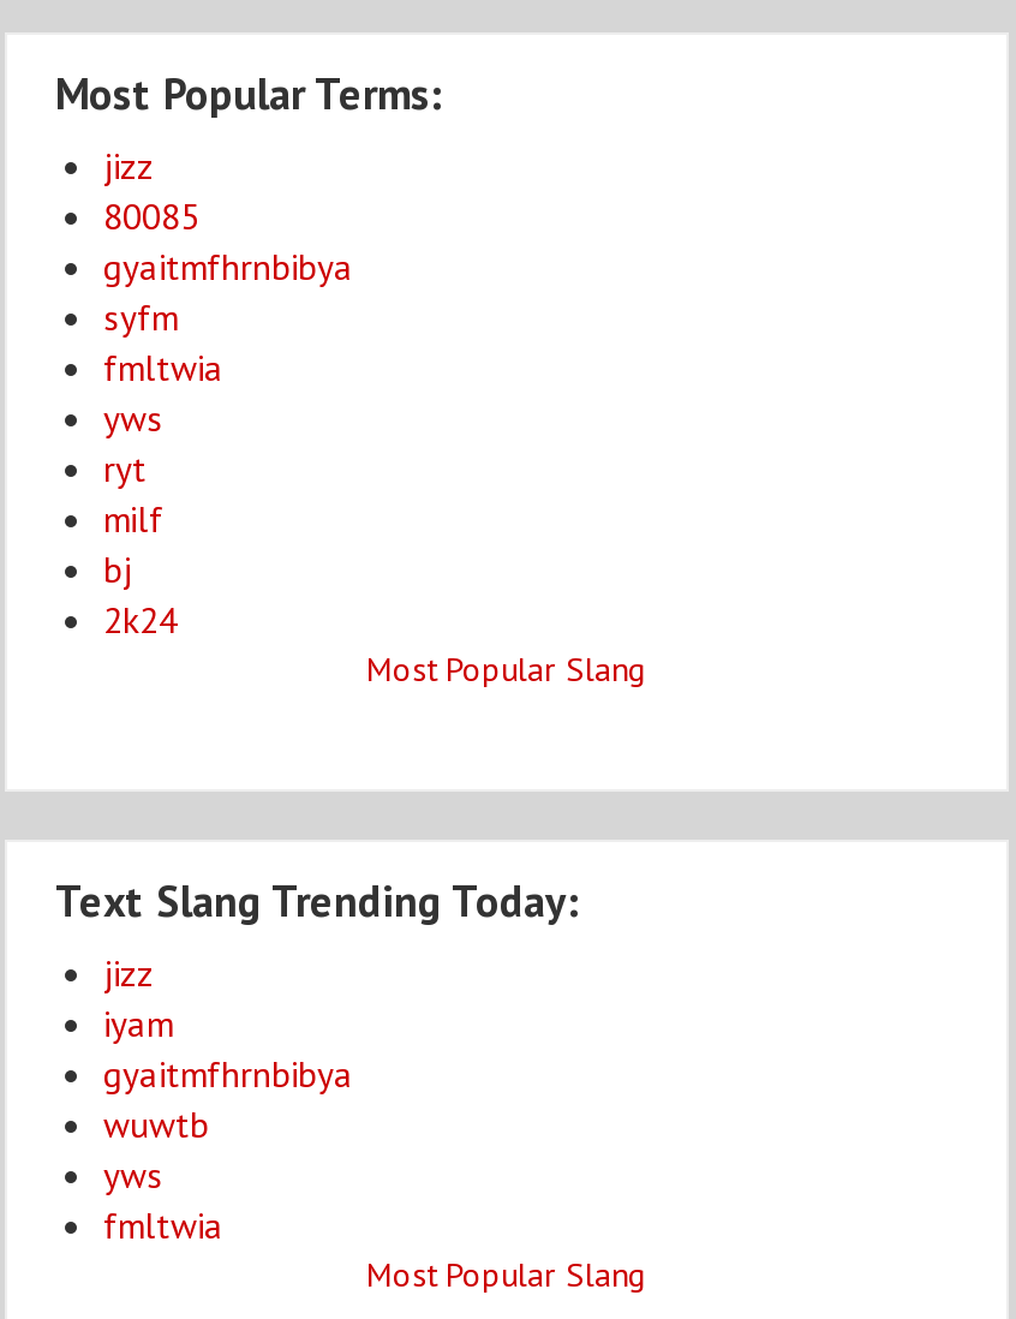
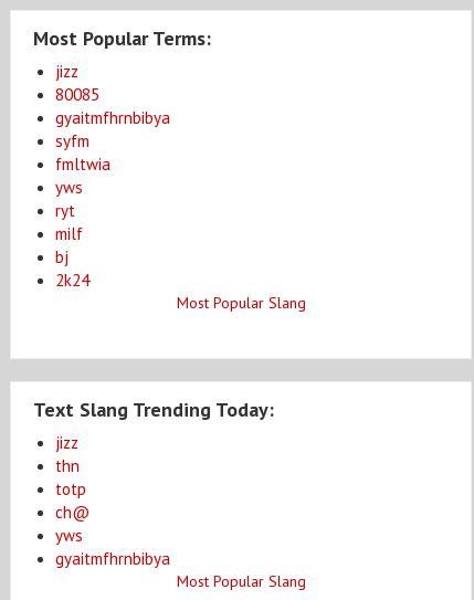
- iyam
- gyaitmfhrnbibya
- wuwtb
+ thn
+ totp
+ ch@

- fmltwia
+ gyaitmfhrnbibya
